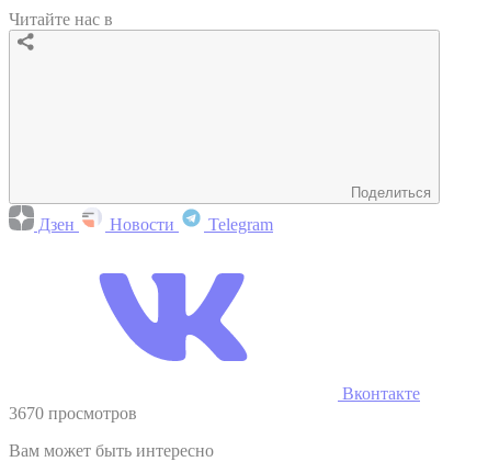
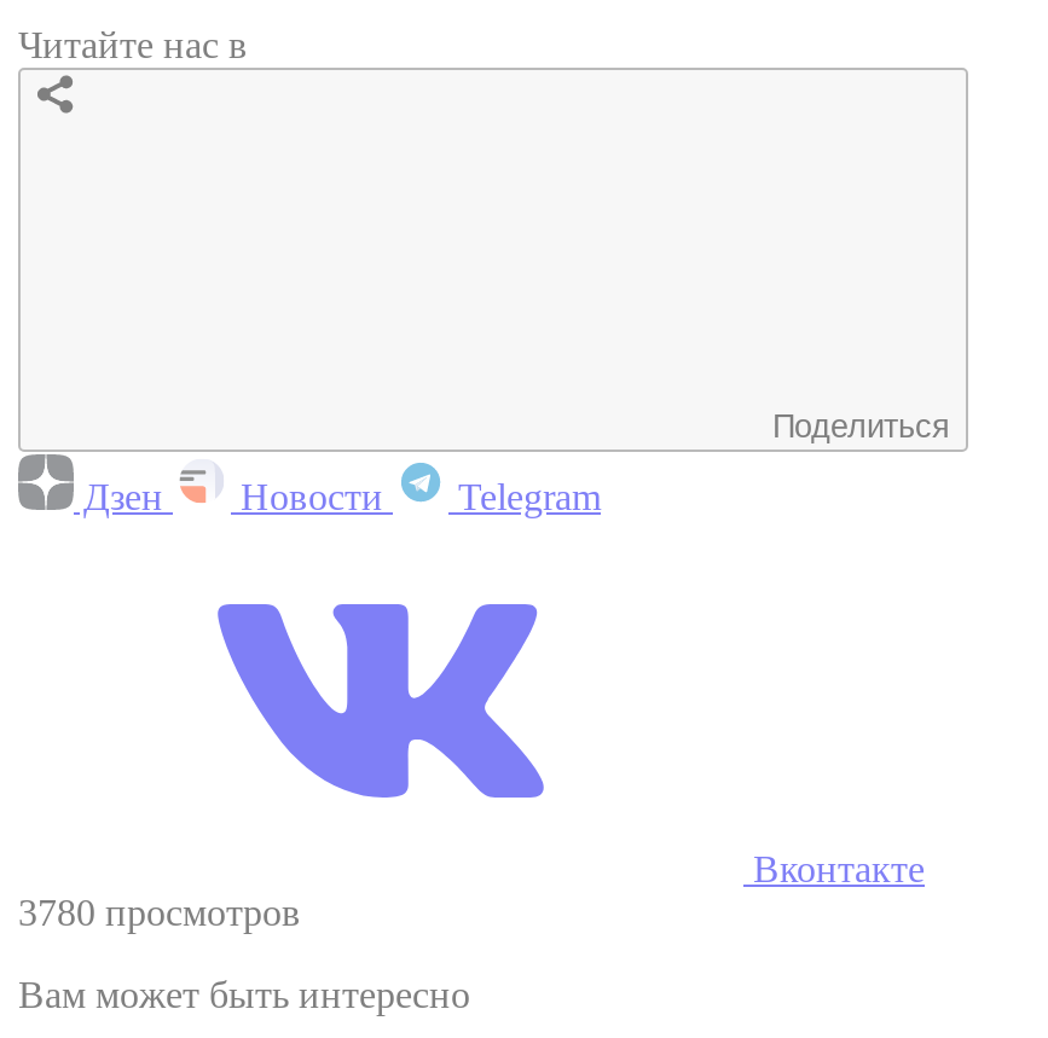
- 3670 просмотров
+ 3780 просмотров
